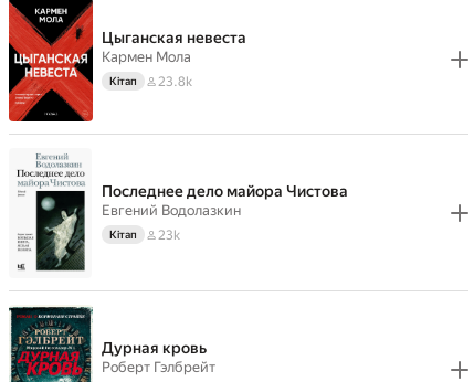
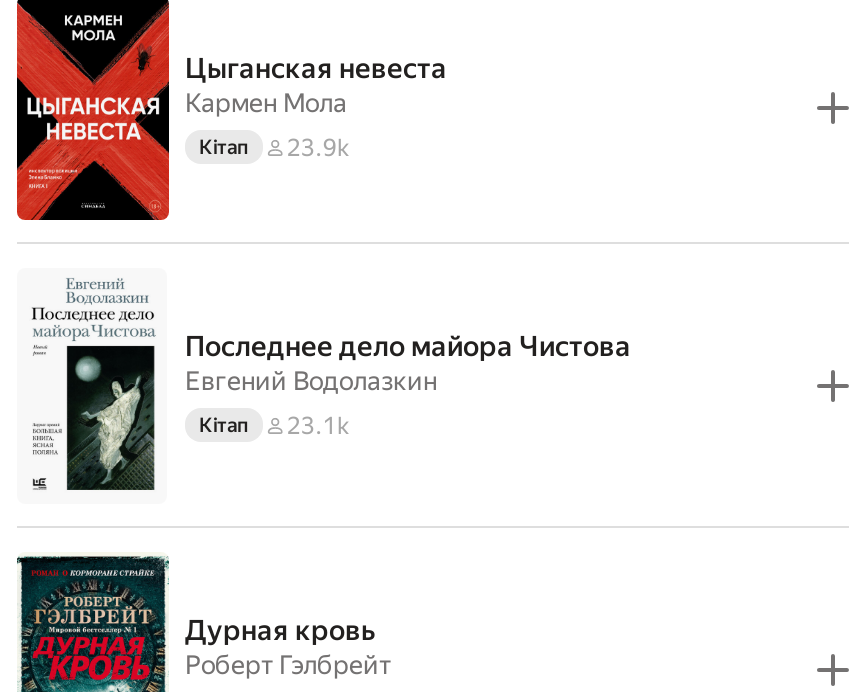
- Кітап 23.8k
+ Кітап 23.9k

- Кітап 23k
+ Кітап 23.1k
